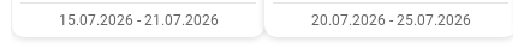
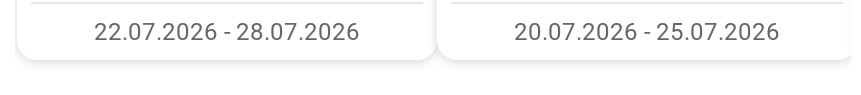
- 15.07.2026 - 21.07.2026
+ 22.07.2026 - 28.07.2026
